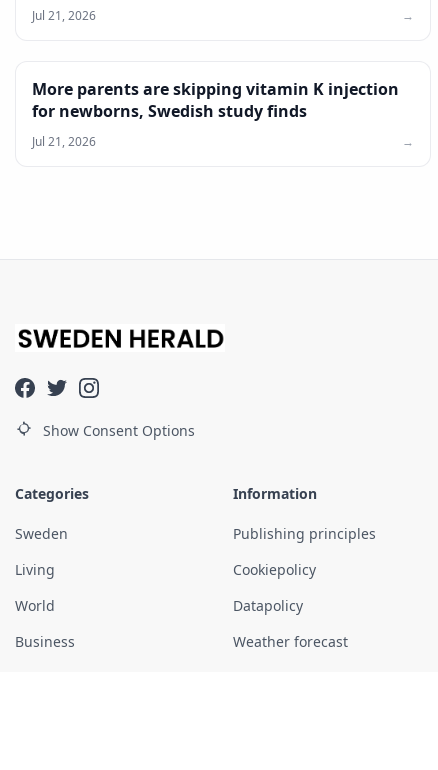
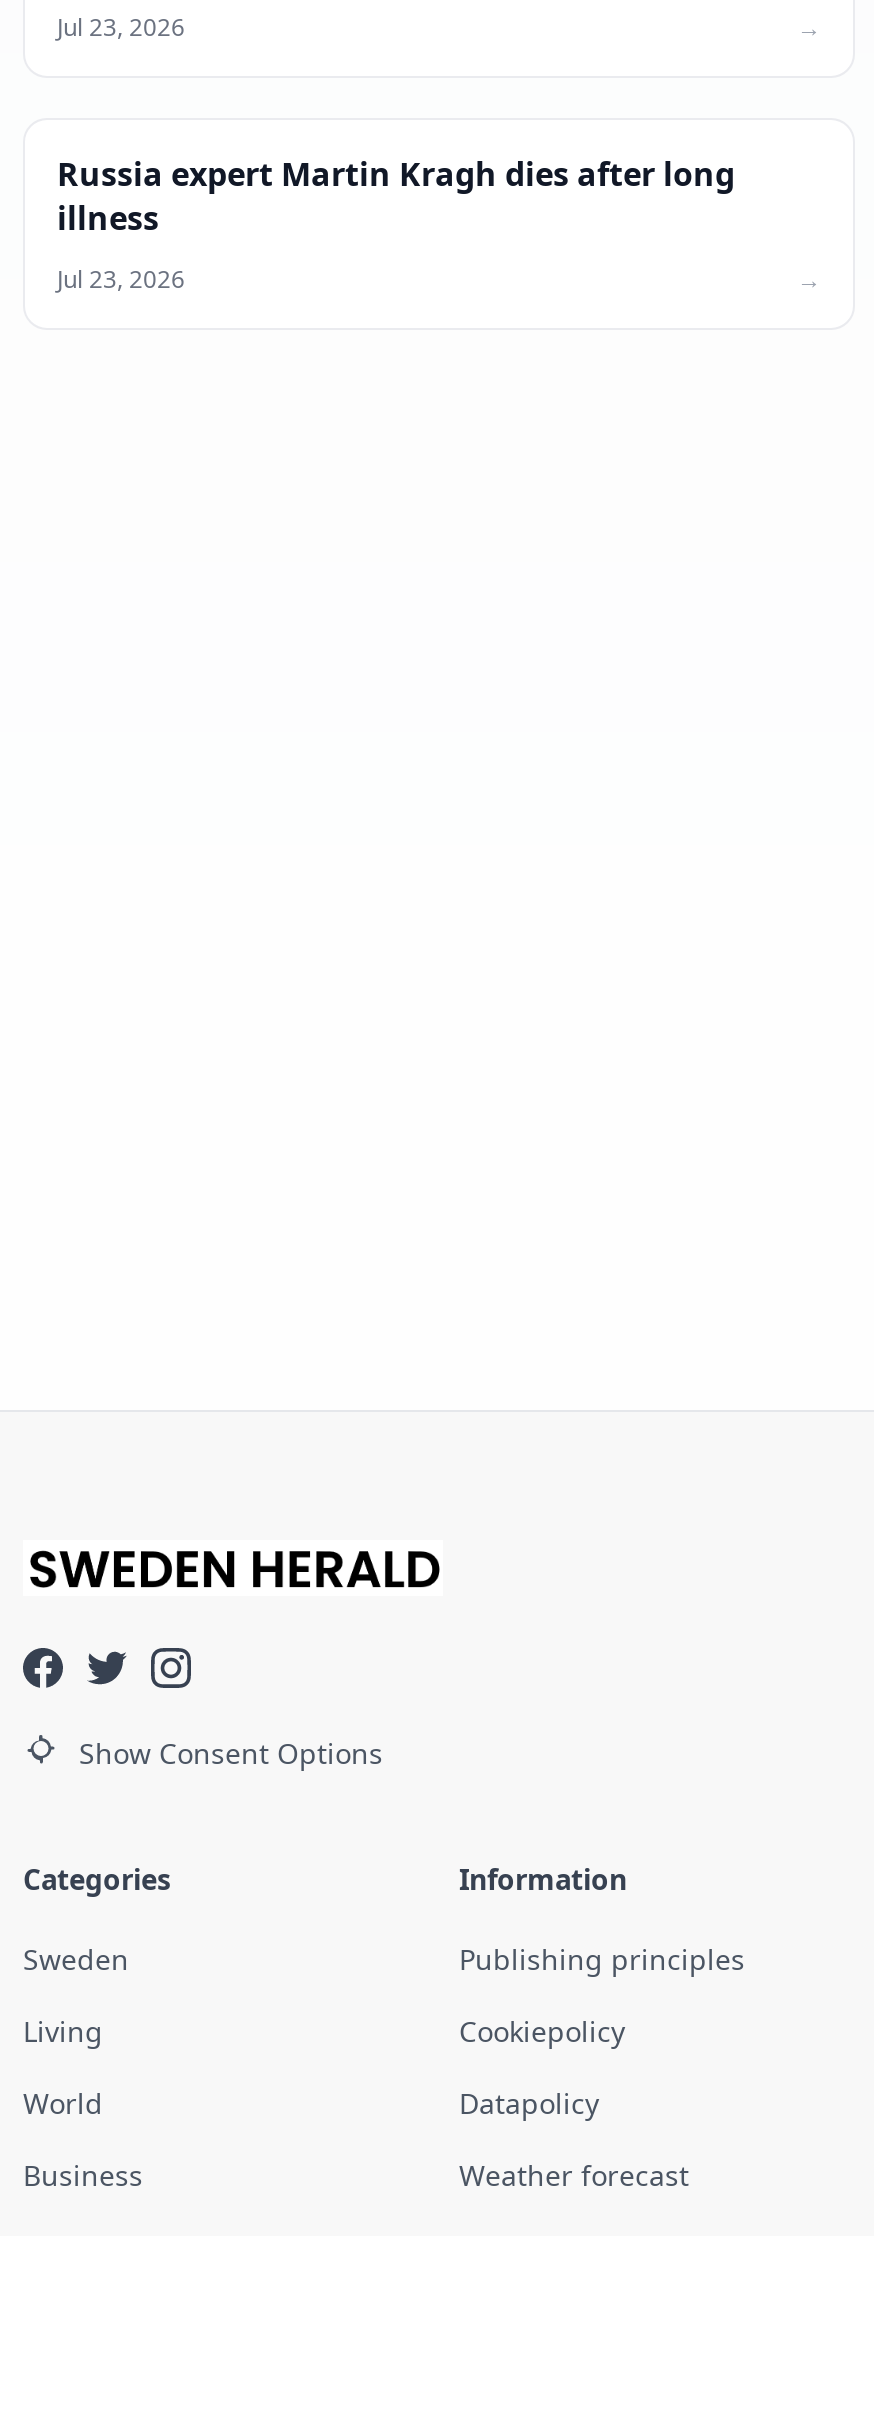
- Jul 21, 2026
+ Jul 23, 2026

- More parents are skipping vitamin K injection
- for newborns, Swedish study finds
+ Russia expert Martin Kragh dies after long
+ illness

- Jul 21, 2026
+ Jul 23, 2026
